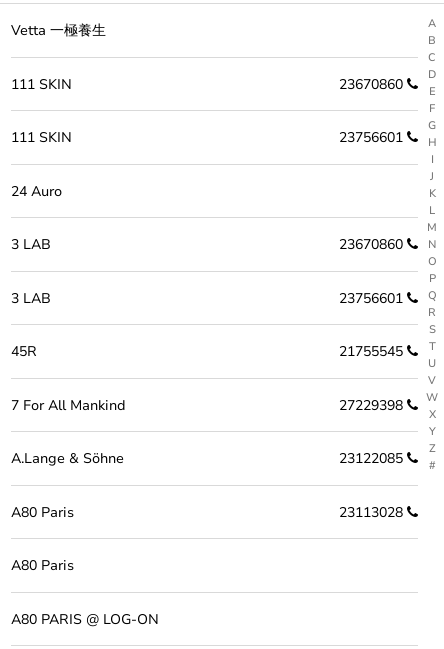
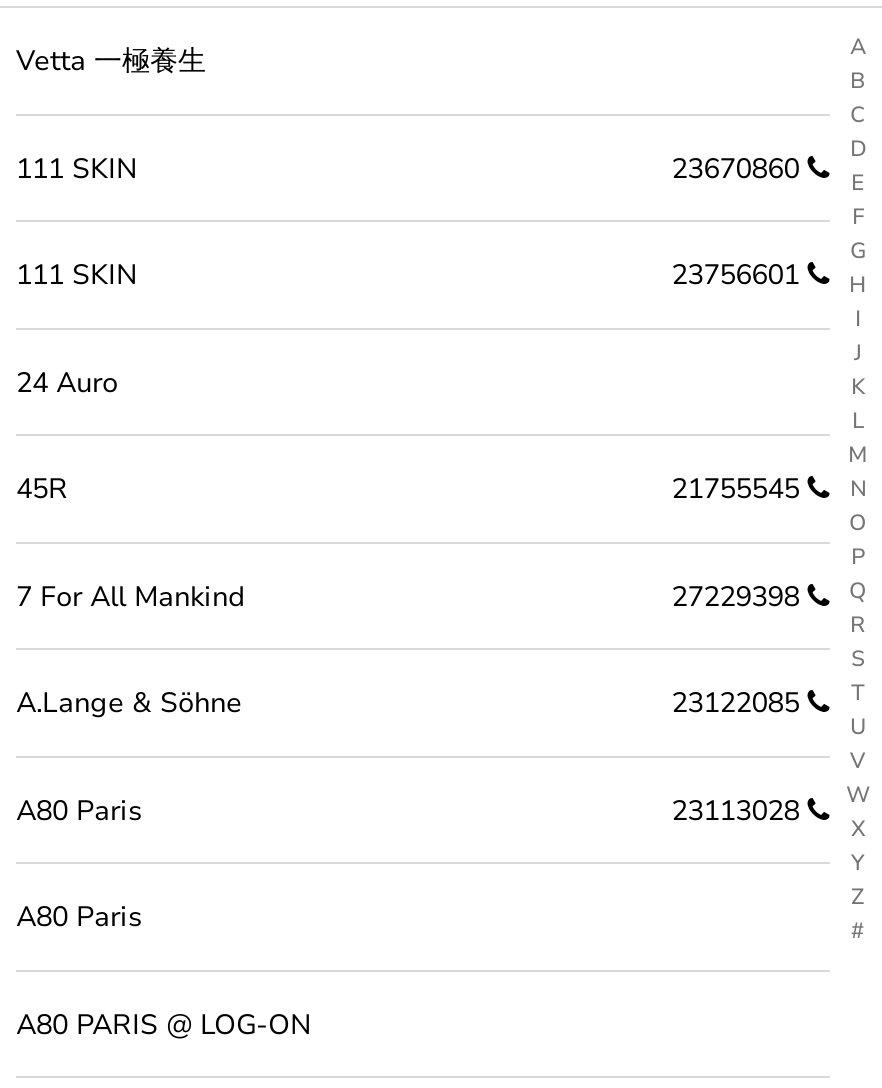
- 3 LAB
- 23670860
- 3 LAB
- 23756601
